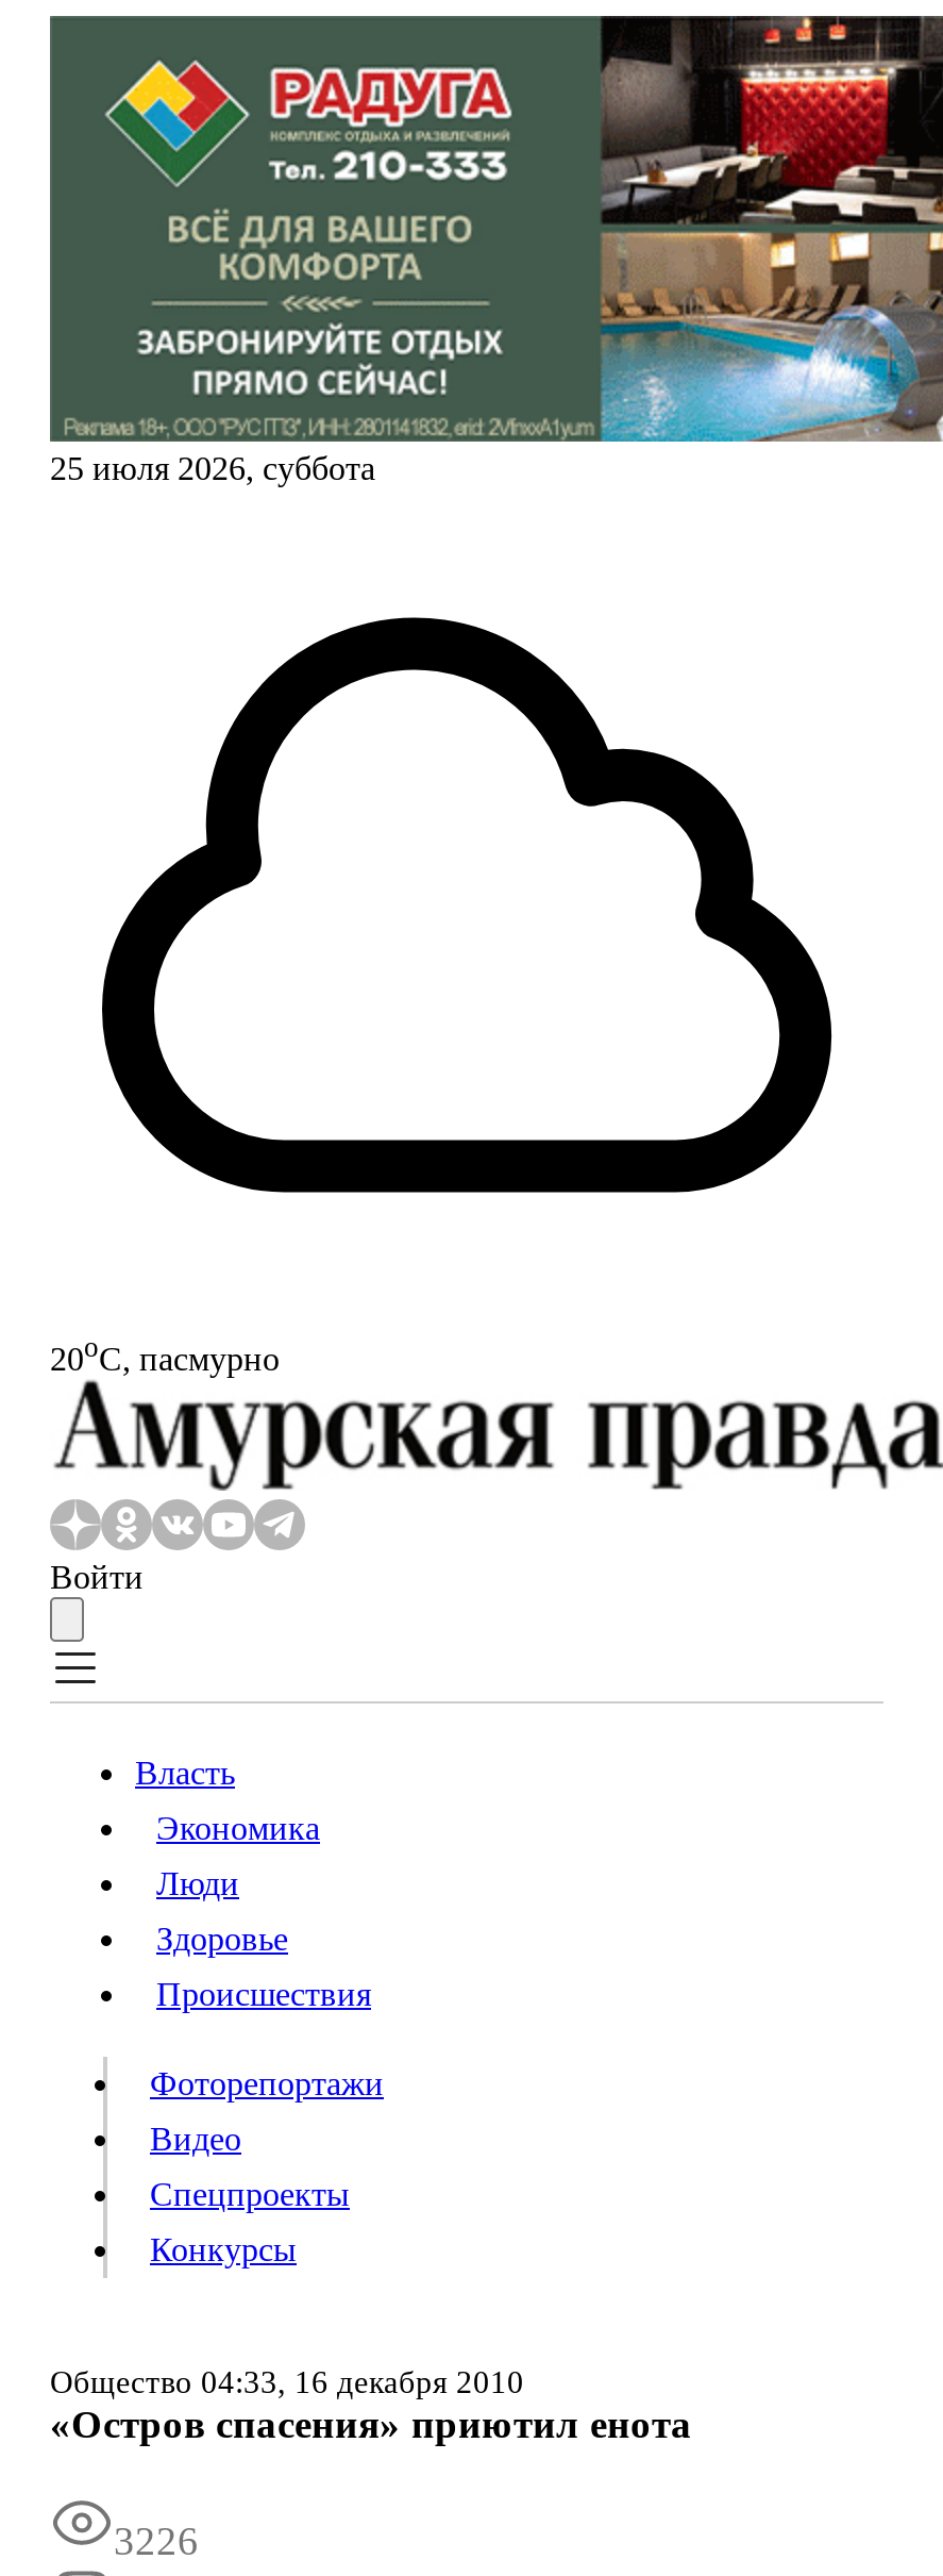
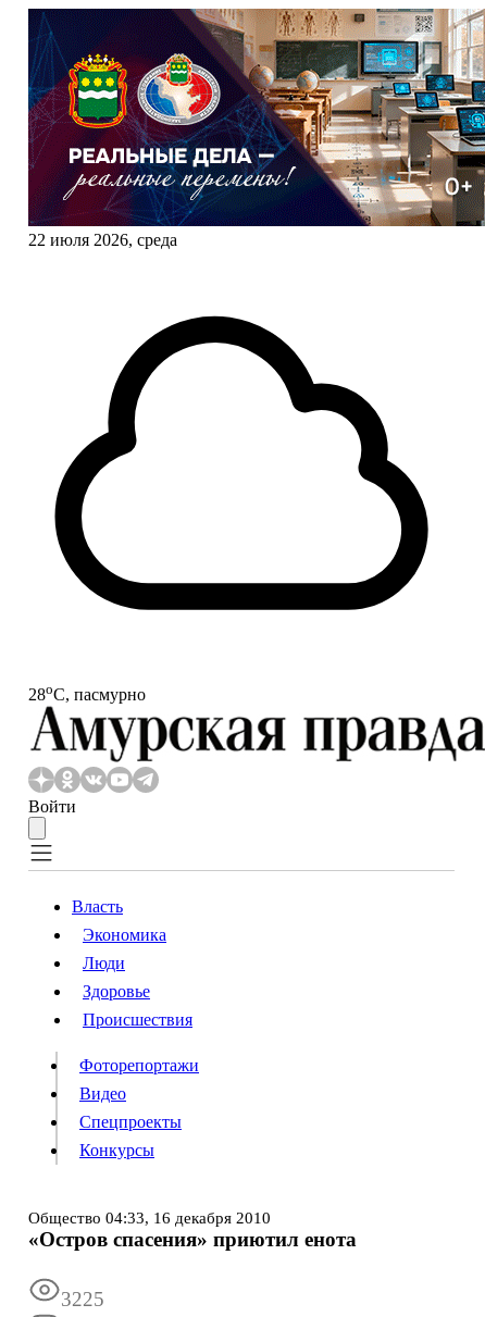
- [image]
- 25 июля 2026, суббота
+ [image]
+ 22 июля 2026, среда

- 20oС, пасмурно
+ 28oС, пасмурно

- 3226
+ 3225
